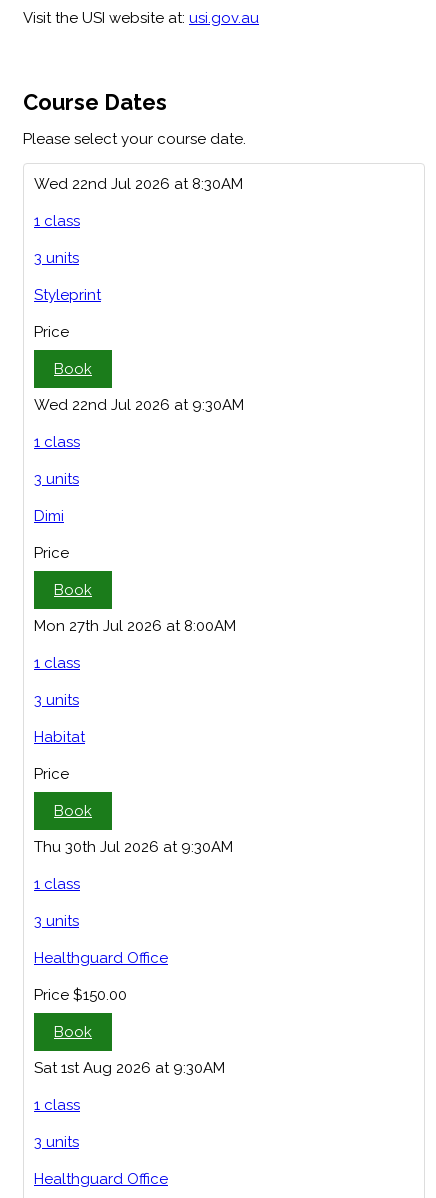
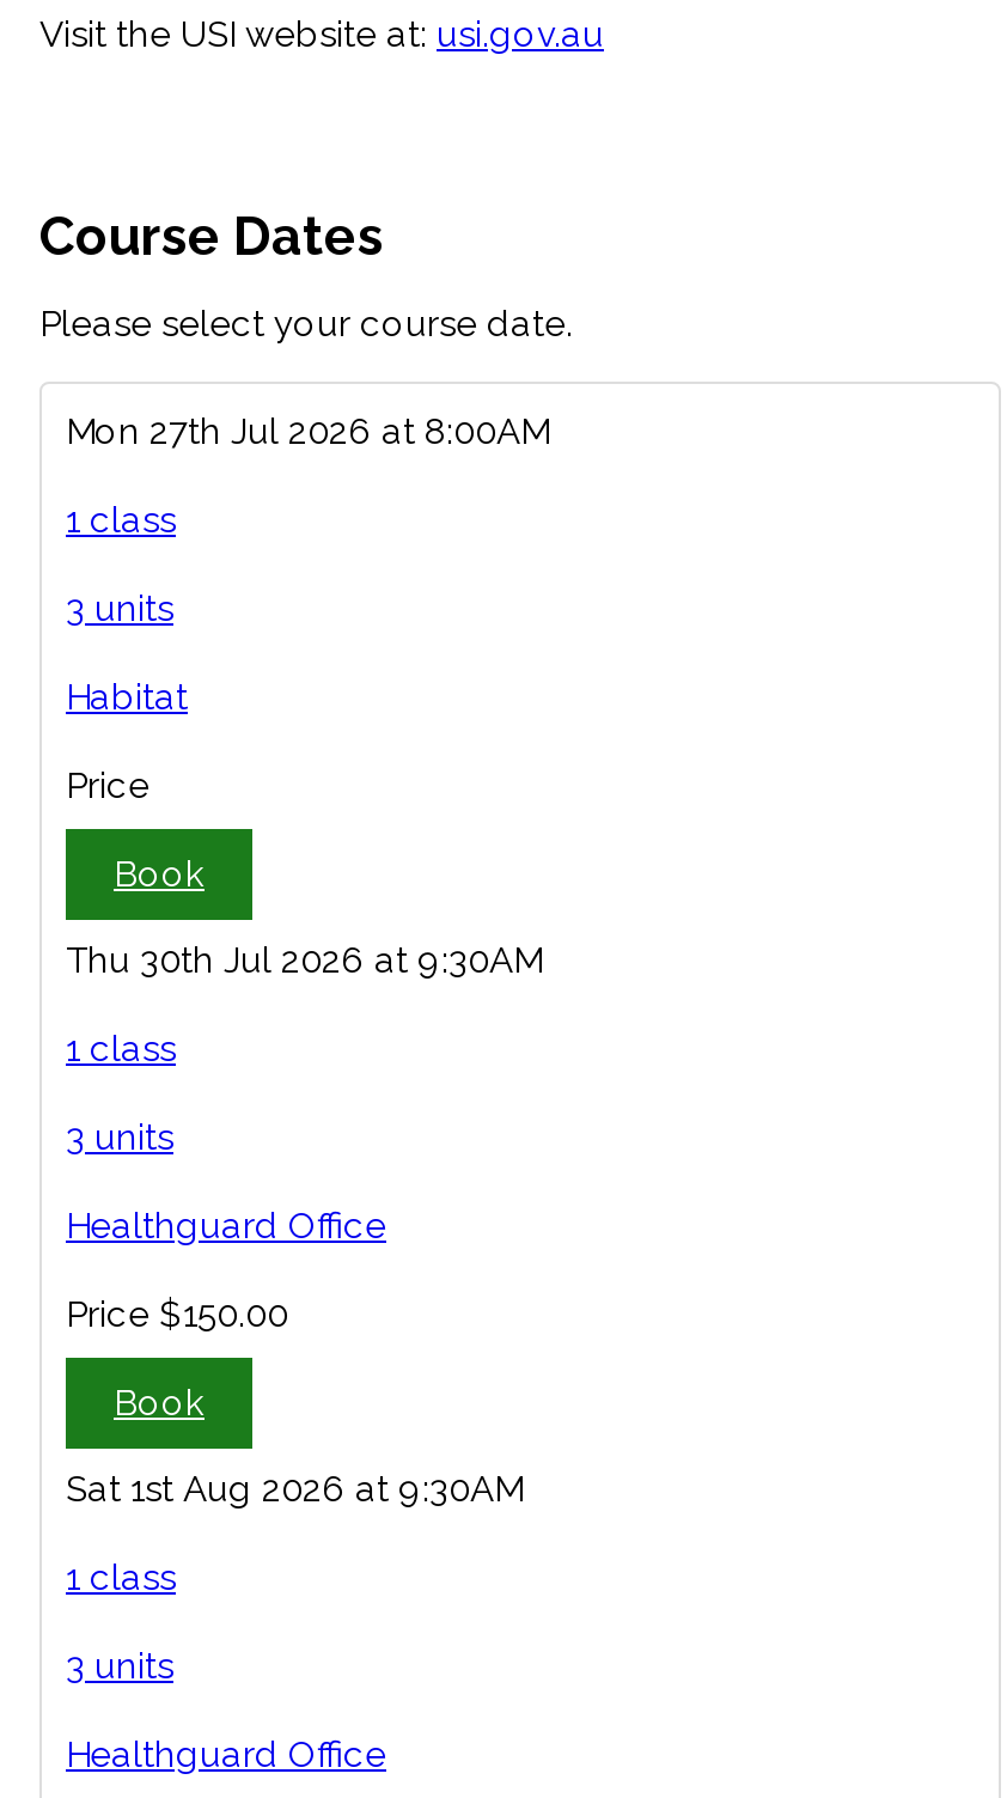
- Wed 22nd Jul 2026 at 8:30AM
- 1 class
- 3 units
- Styleprint
- Price
- Book
- Wed 22nd Jul 2026 at 9:30AM
- 1 class
- 3 units
- Dimi
- Price
- Book
